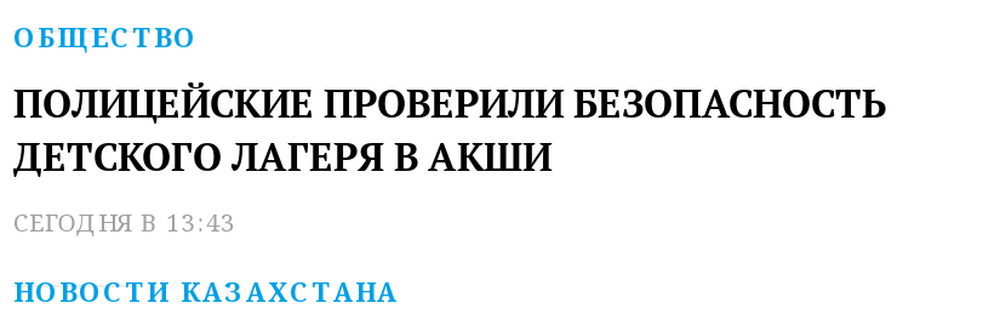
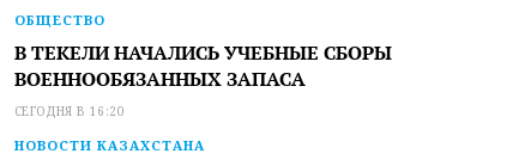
- ПОЛИЦЕЙСКИЕ ПРОВЕРИЛИ БЕЗОПАСНОСТЬ
- ДЕТСКОГО ЛАГЕРЯ В АКШИ
- СЕГОДНЯ В 13:43
+ В ТЕКЕЛИ НАЧАЛИСЬ УЧЕБНЫЕ СБОРЫ
+ ВОЕННООБЯЗАННЫХ ЗАПАСА
+ СЕГОДНЯ В 16:20
